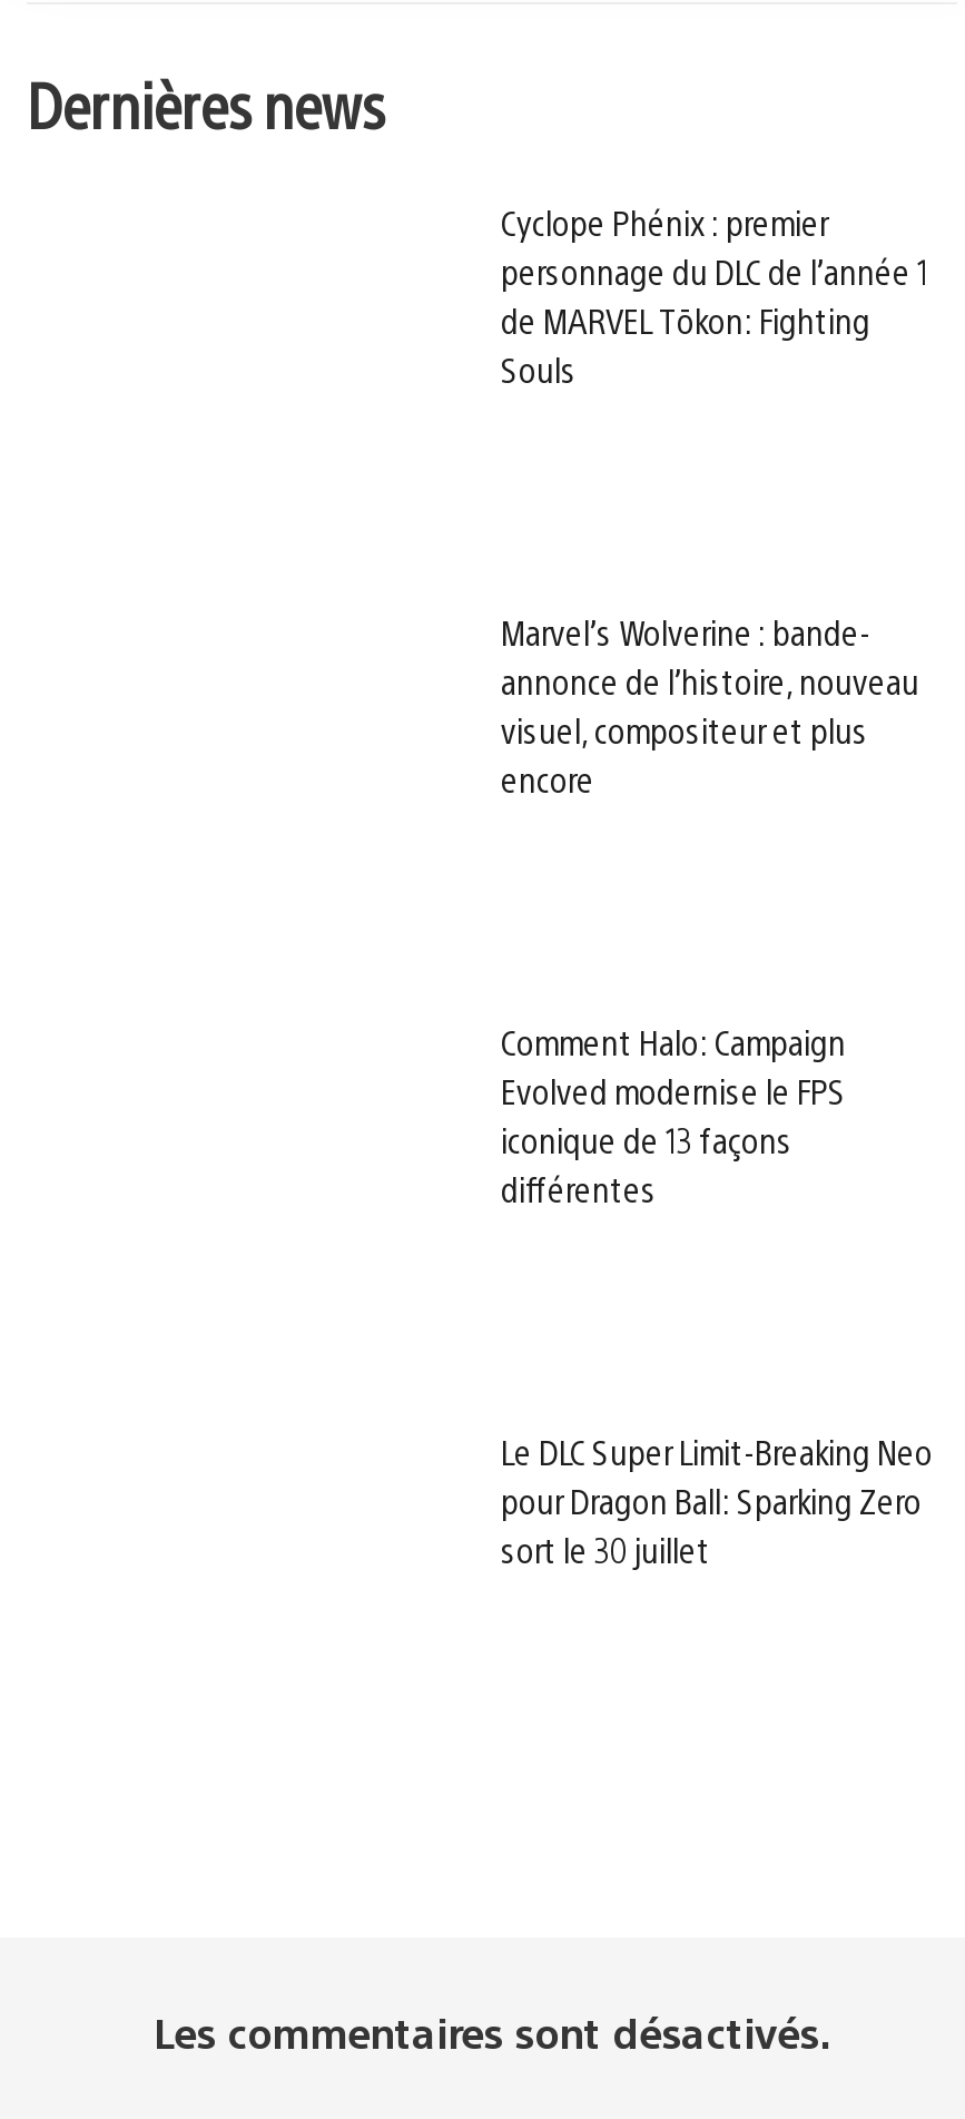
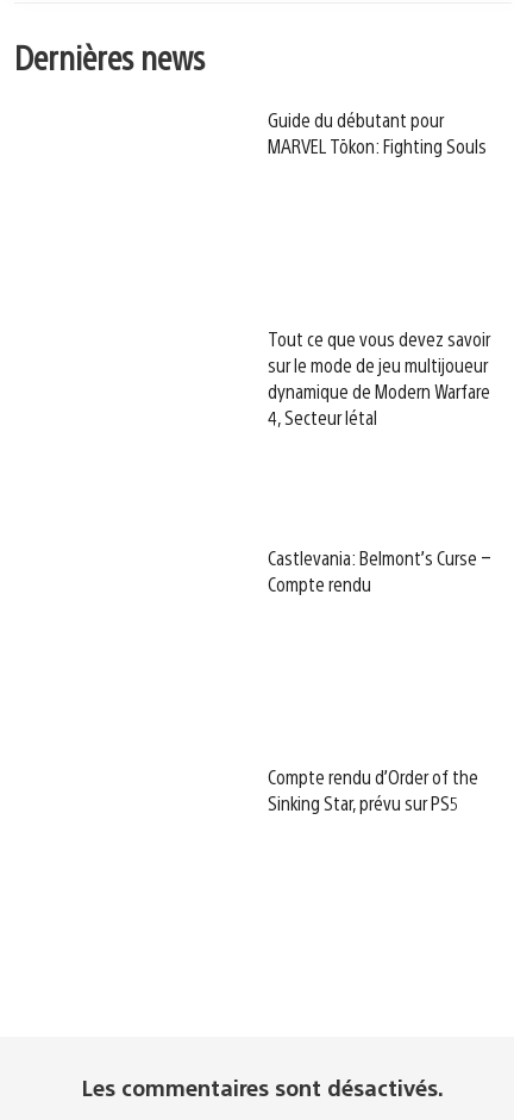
- Cyclope Phénix : premier
- personnage du DLC de l’année 1
- de MARVEL Tōkon: Fighting
- Souls
+ Guide du débutant pour
+ MARVEL Tōkon: Fighting Souls

- Marvel’s Wolverine : bande-
- annonce de l’histoire, nouveau
- visuel, compositeur et plus
- encore
+ Tout ce que vous devez savoir
+ sur le mode de jeu multijoueur
+ dynamique de Modern Warfare
+ 4, Secteur létal

- Comment Halo: Campaign
- Evolved modernise le FPS
- iconique de 13 façons
- différentes
+ Castlevania: Belmont’s Curse –
+ Compte rendu

- Le DLC Super Limit-Breaking Neo
- pour Dragon Ball: Sparking Zero
- sort le 30 juillet
+ Compte rendu d’Order of the
+ Sinking Star, prévu sur PS5
